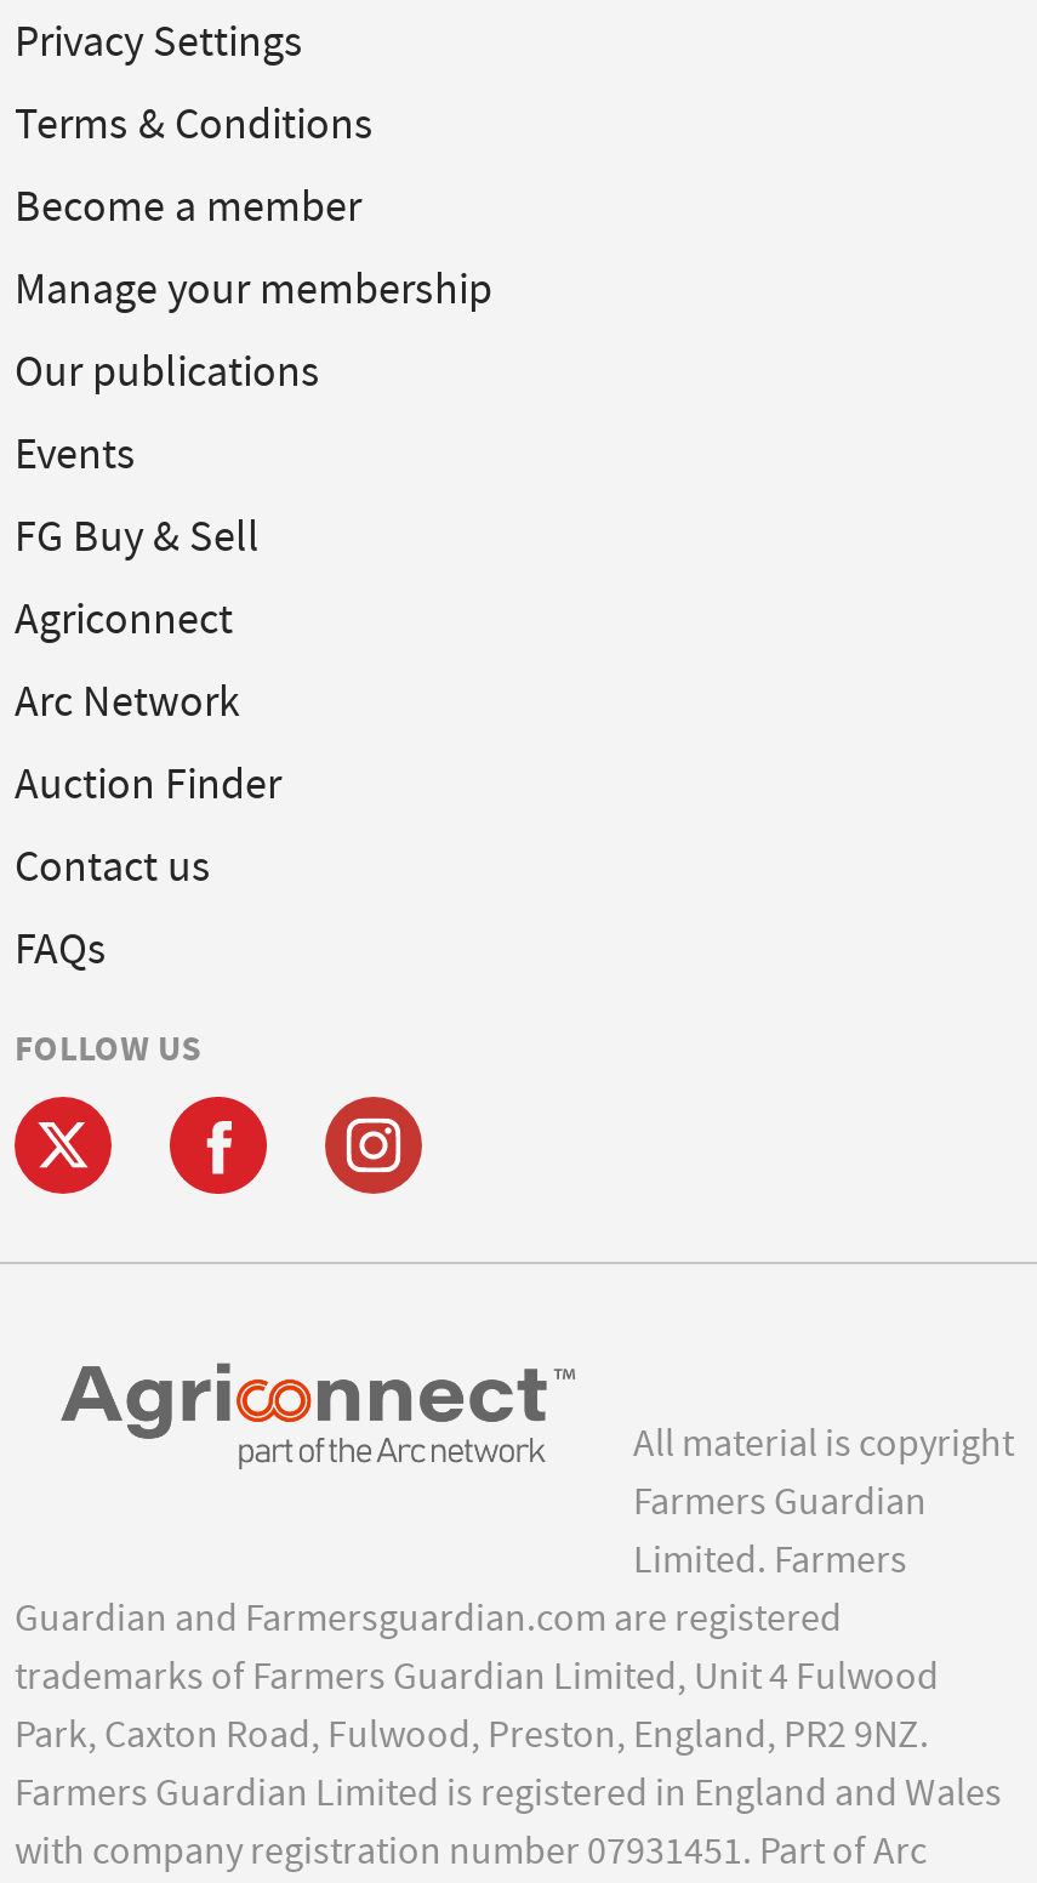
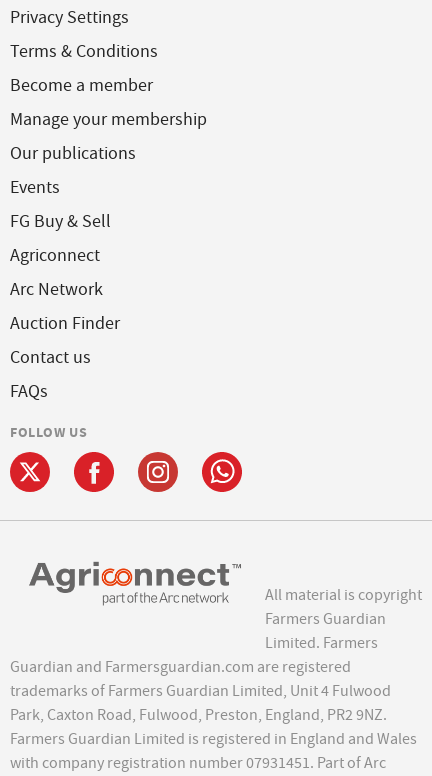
+ [image]
